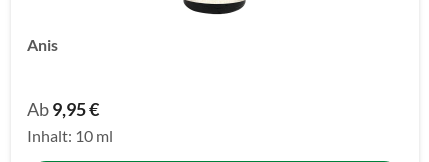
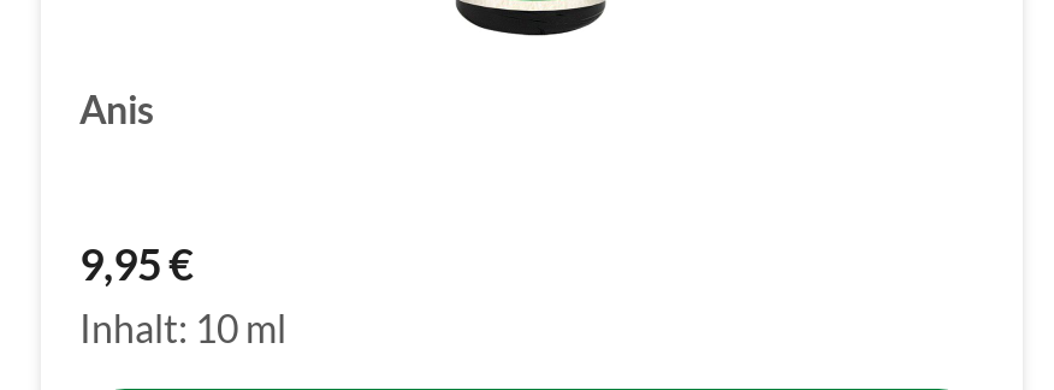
- Ab 9,95 €
+ 9,95 €
